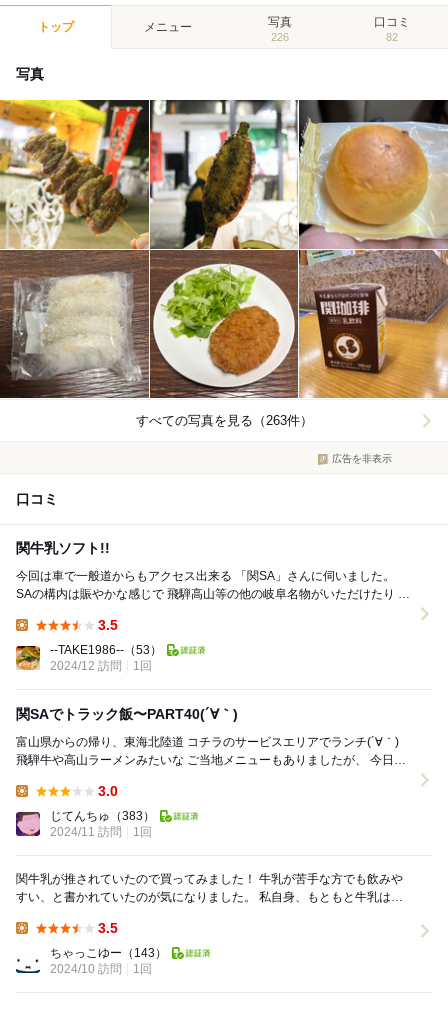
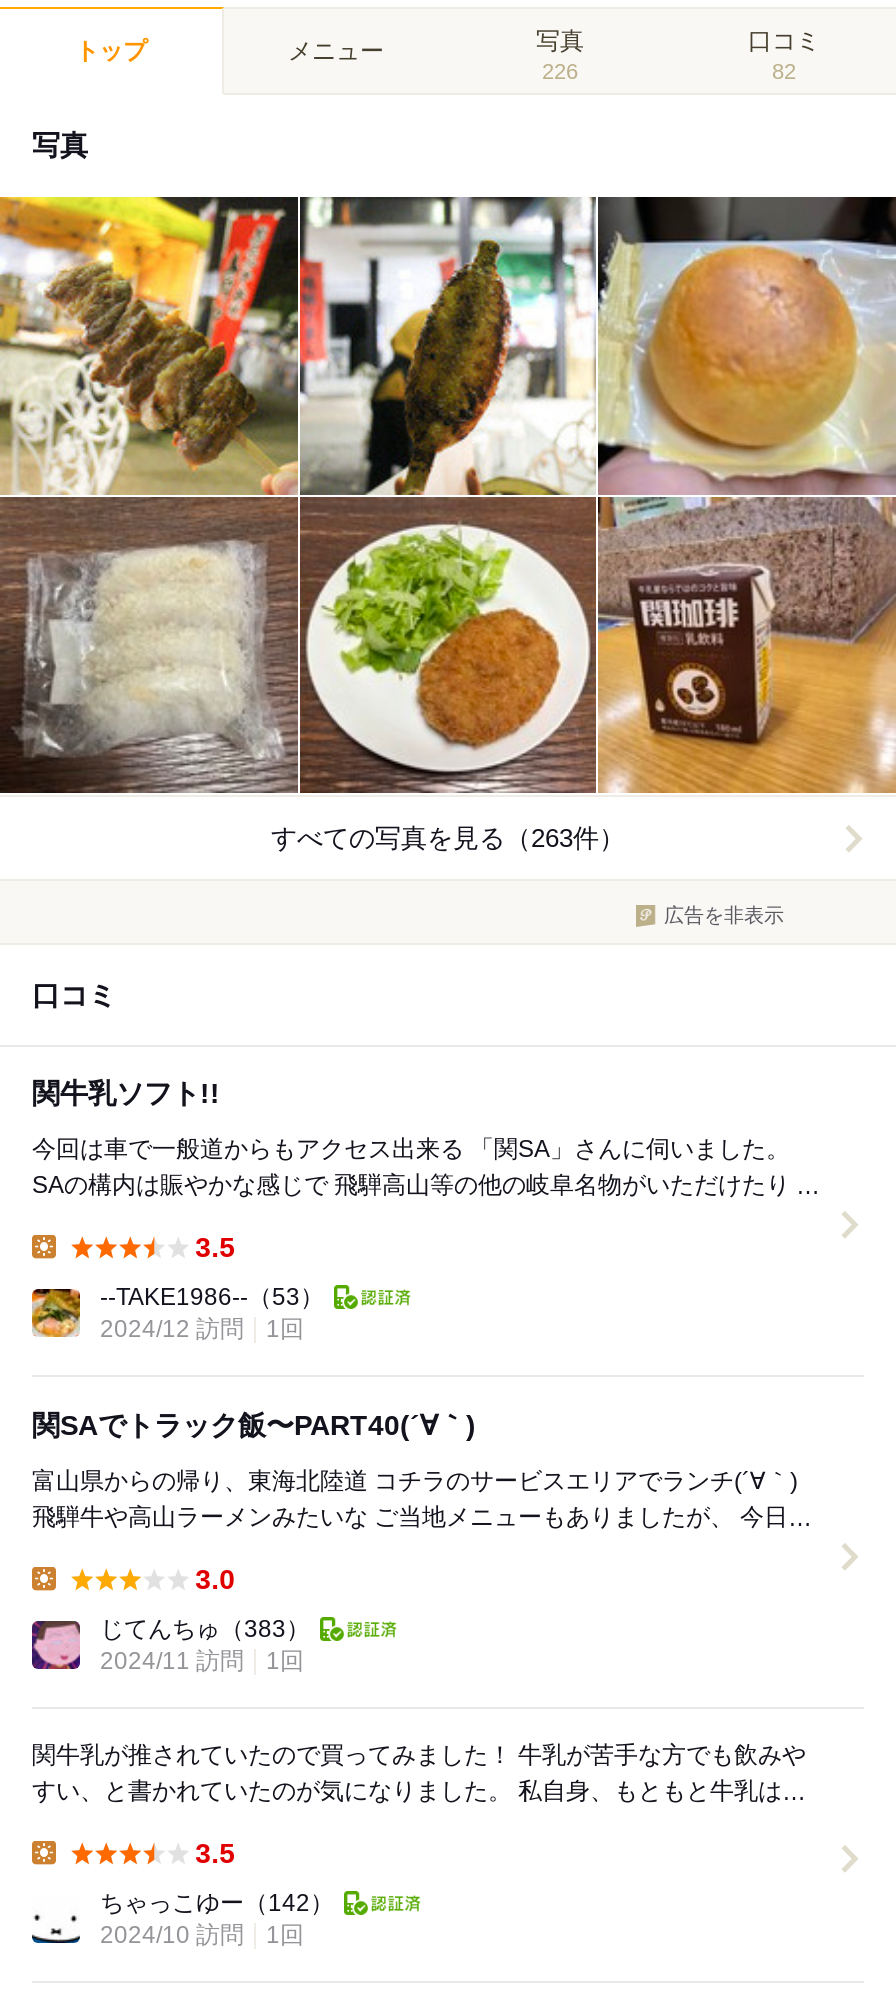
- ちゃっこゆー（143）
+ ちゃっこゆー（142）
